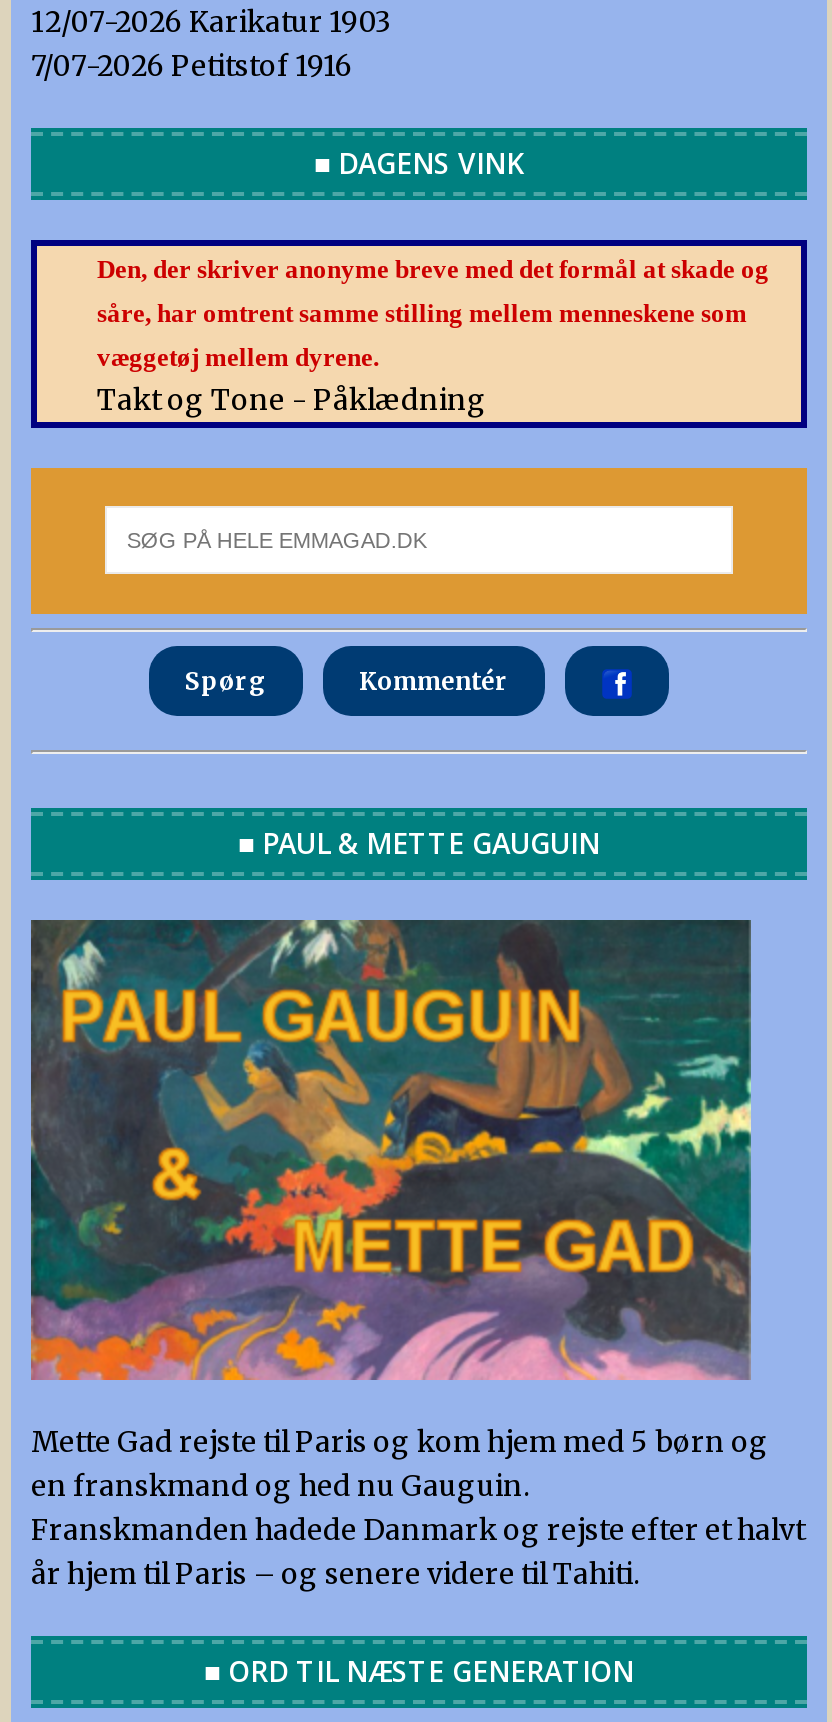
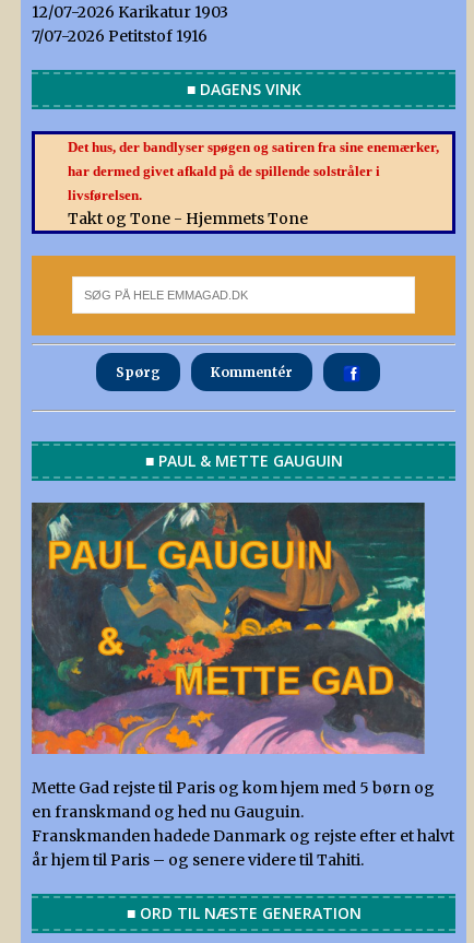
- Den, der skriver anonyme breve med det formål at skade og
+ Det hus, der bandlyser spøgen og satiren fra sine enemærker,

- såre, har omtrent samme stilling mellem menneskene som
+ har dermed givet afkald på de spillende solstråler i

- væggetøj mellem dyrene.
- Takt og Tone - Påklædning
+ livsførelsen.
+ Takt og Tone - Hjemmets Tone
